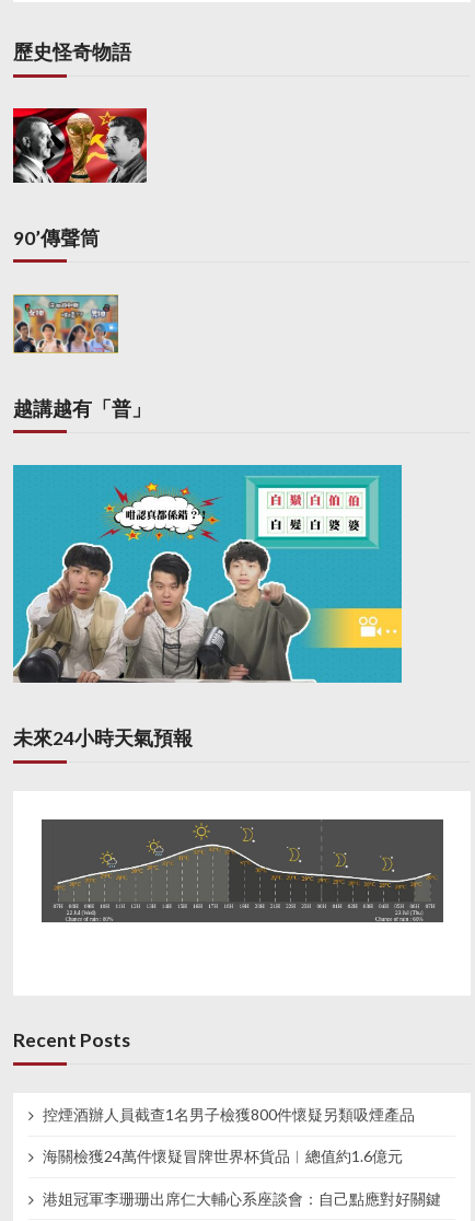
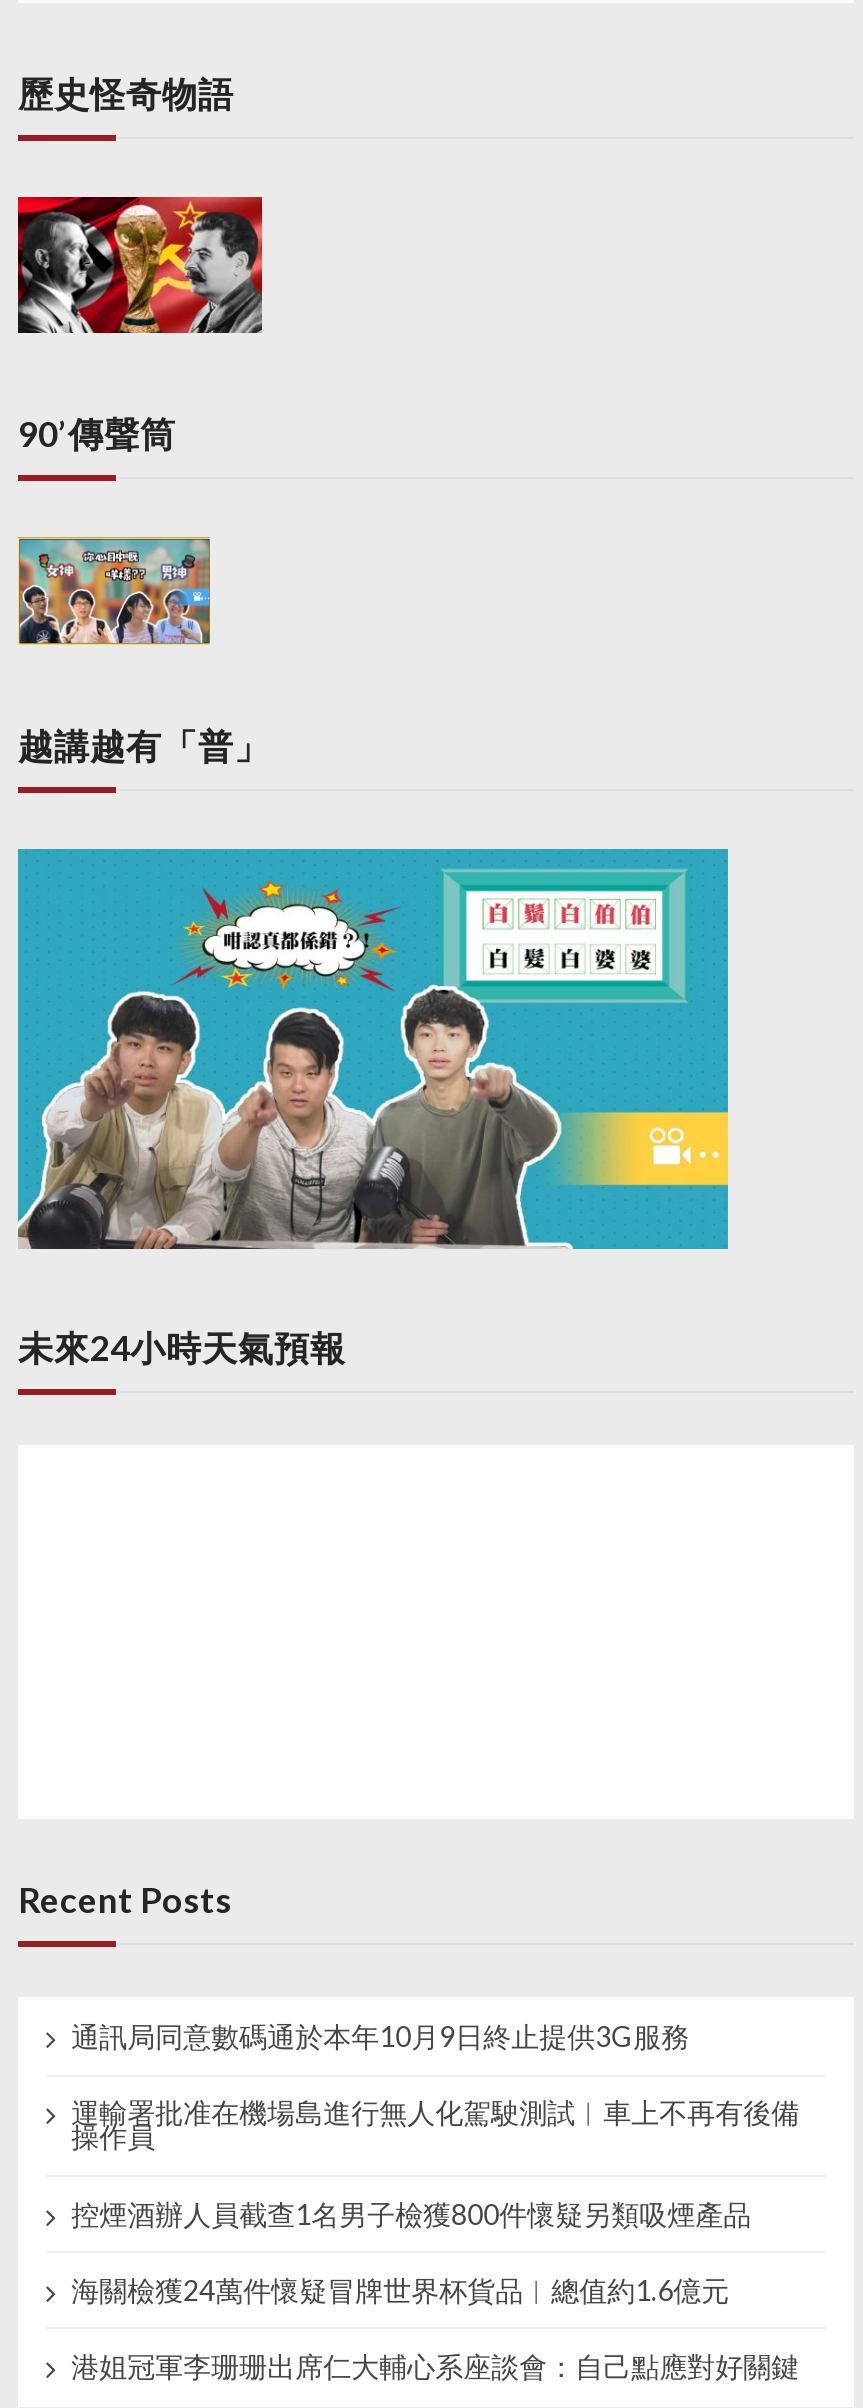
- [image]

+ 通訊局同意數碼通於本年10月9日終止提供3G服務
+ 運輸署批准在機場島進行無人化駕駛測試︱車上不再有後備
+ 操作員
